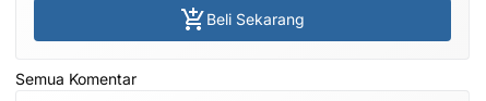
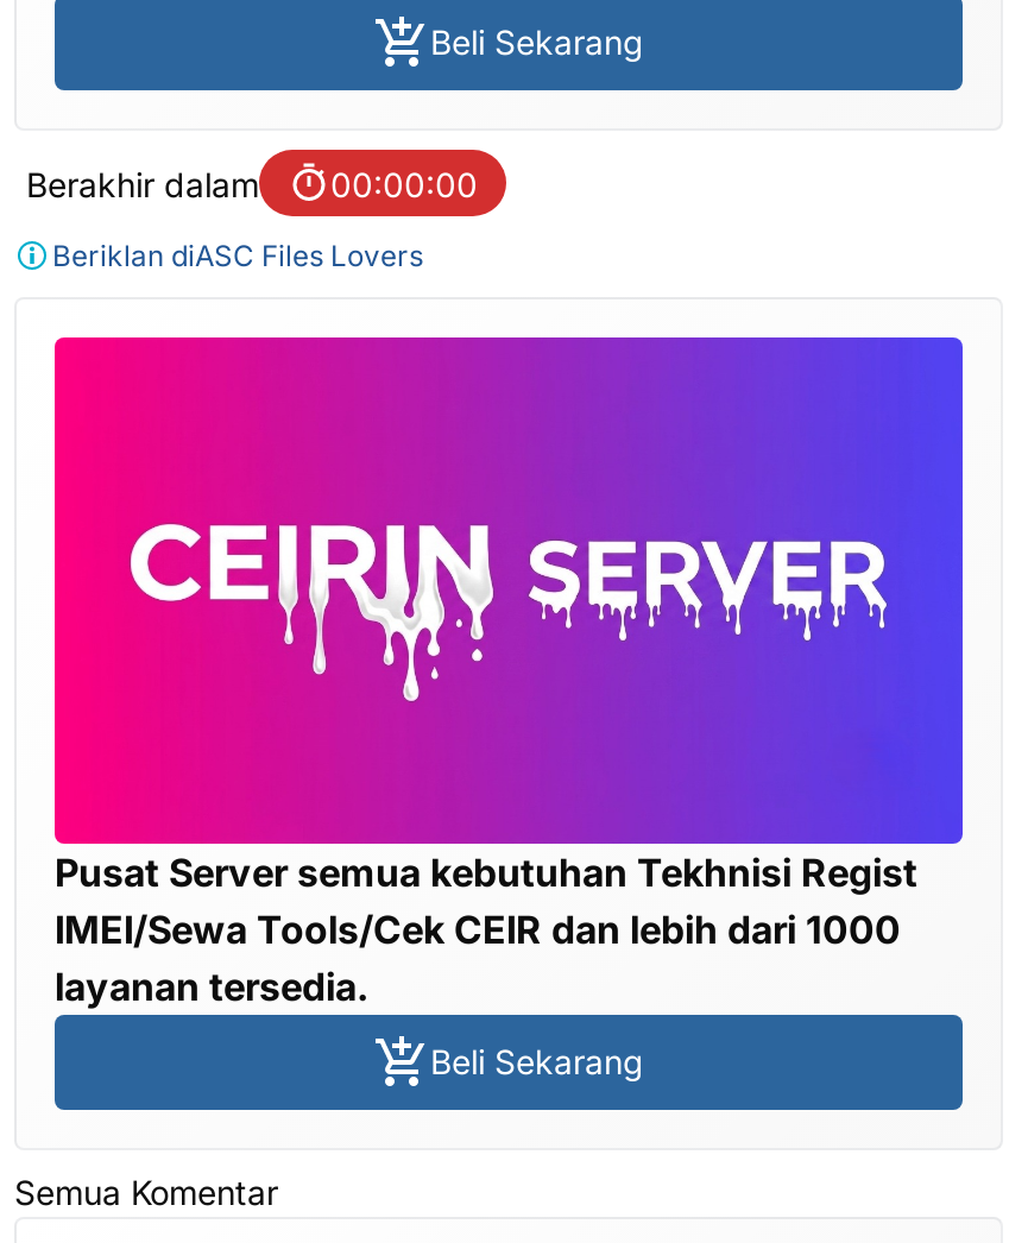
+ Berakhir dalam
+ 00:00:00
+ Beriklan diASC Files Lovers

+ [image]
+ Pusat Server semua kebutuhan Tekhnisi Regist
+ IMEI/Sewa Tools/Cek CEIR dan lebih dari 1000
+ layanan tersedia.
+ Beli Sekarang
